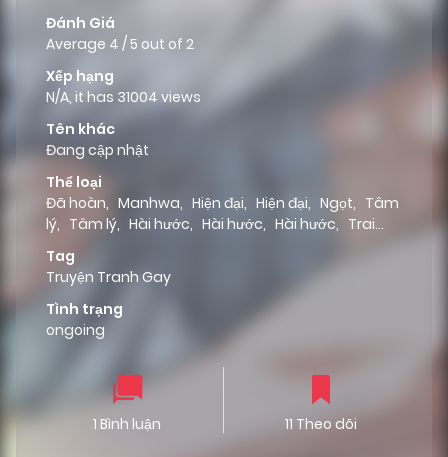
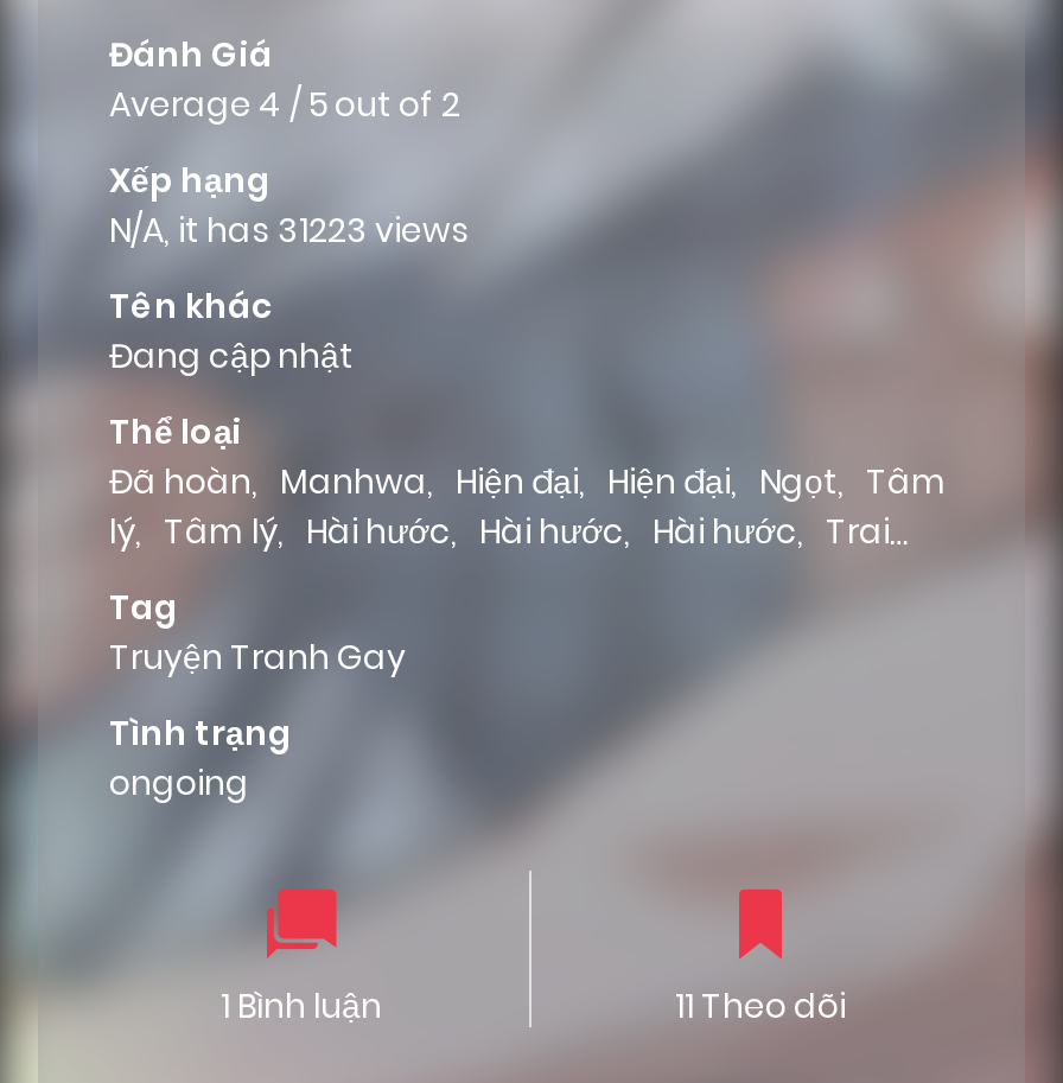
- N/A, it has 31004 views
+ N/A, it has 31223 views
